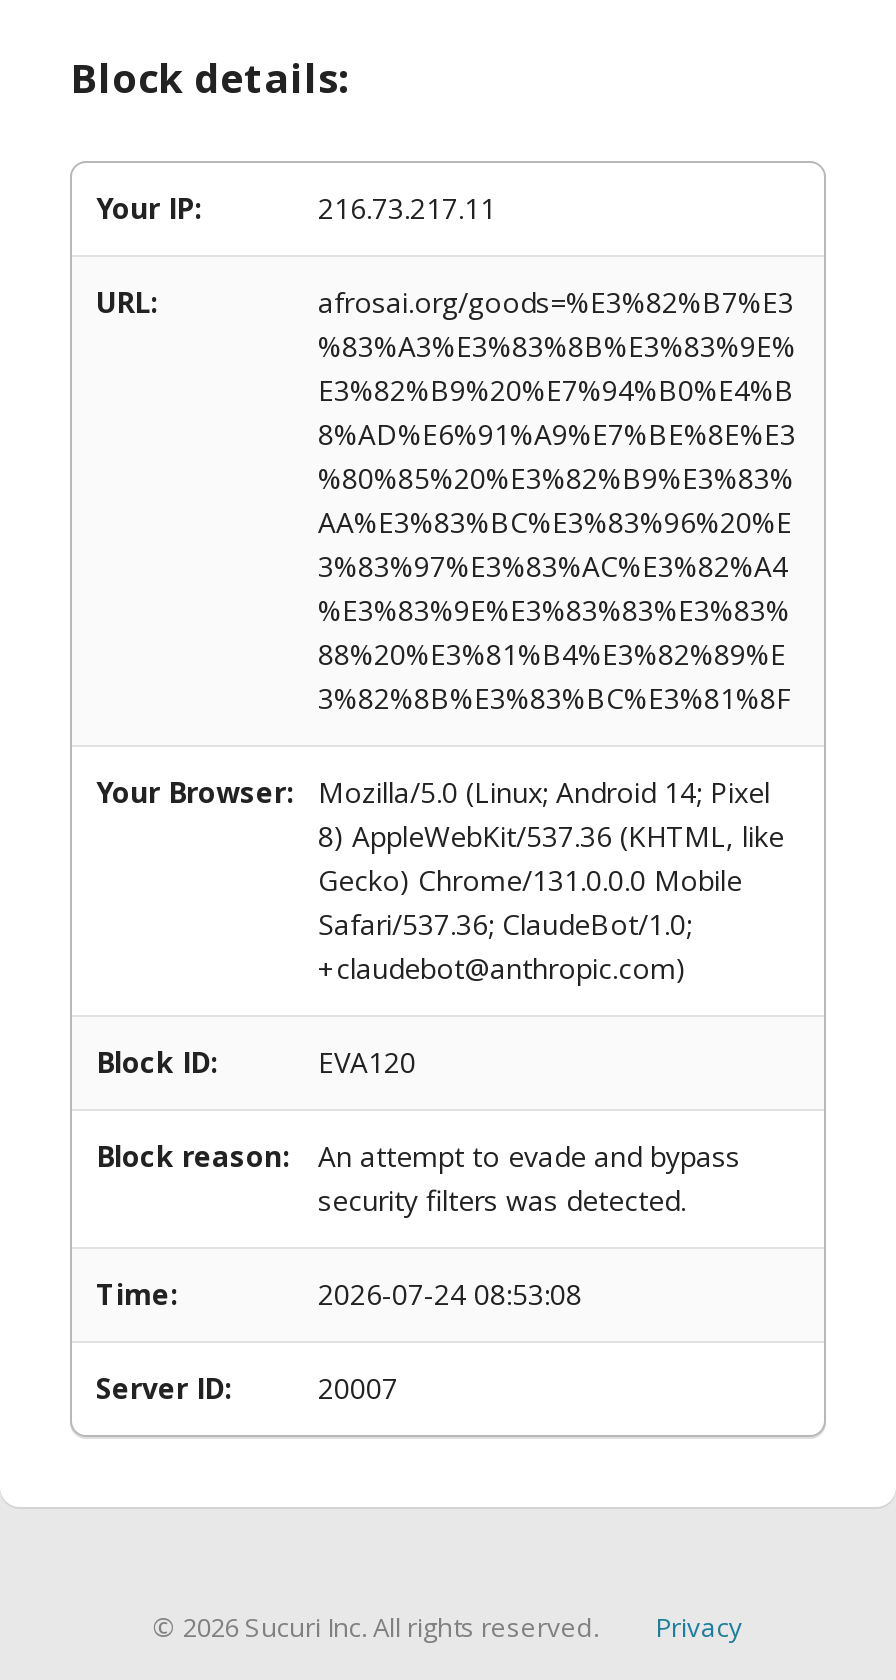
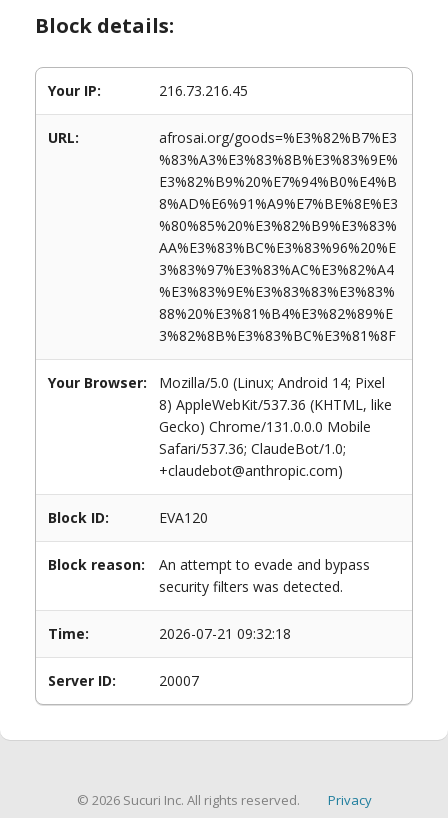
- 216.73.217.11
+ 216.73.216.45

- 2026-07-24 08:53:08
+ 2026-07-21 09:32:18
